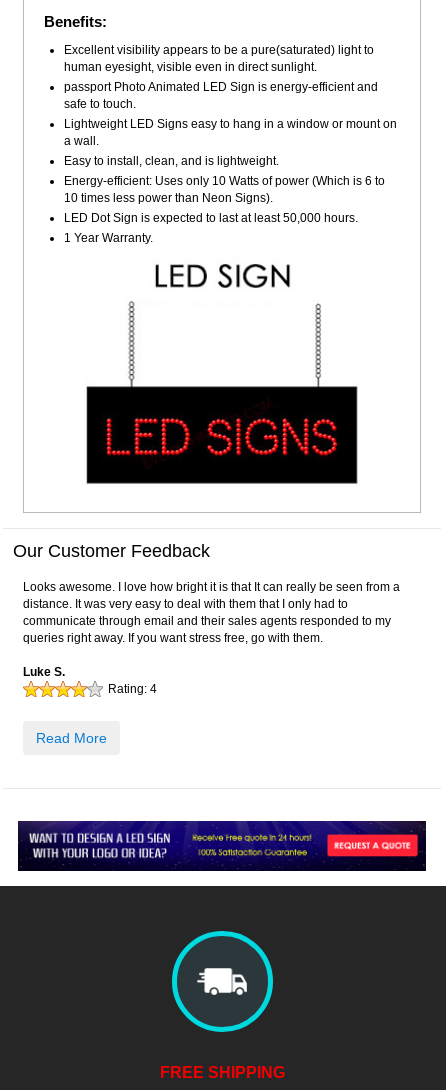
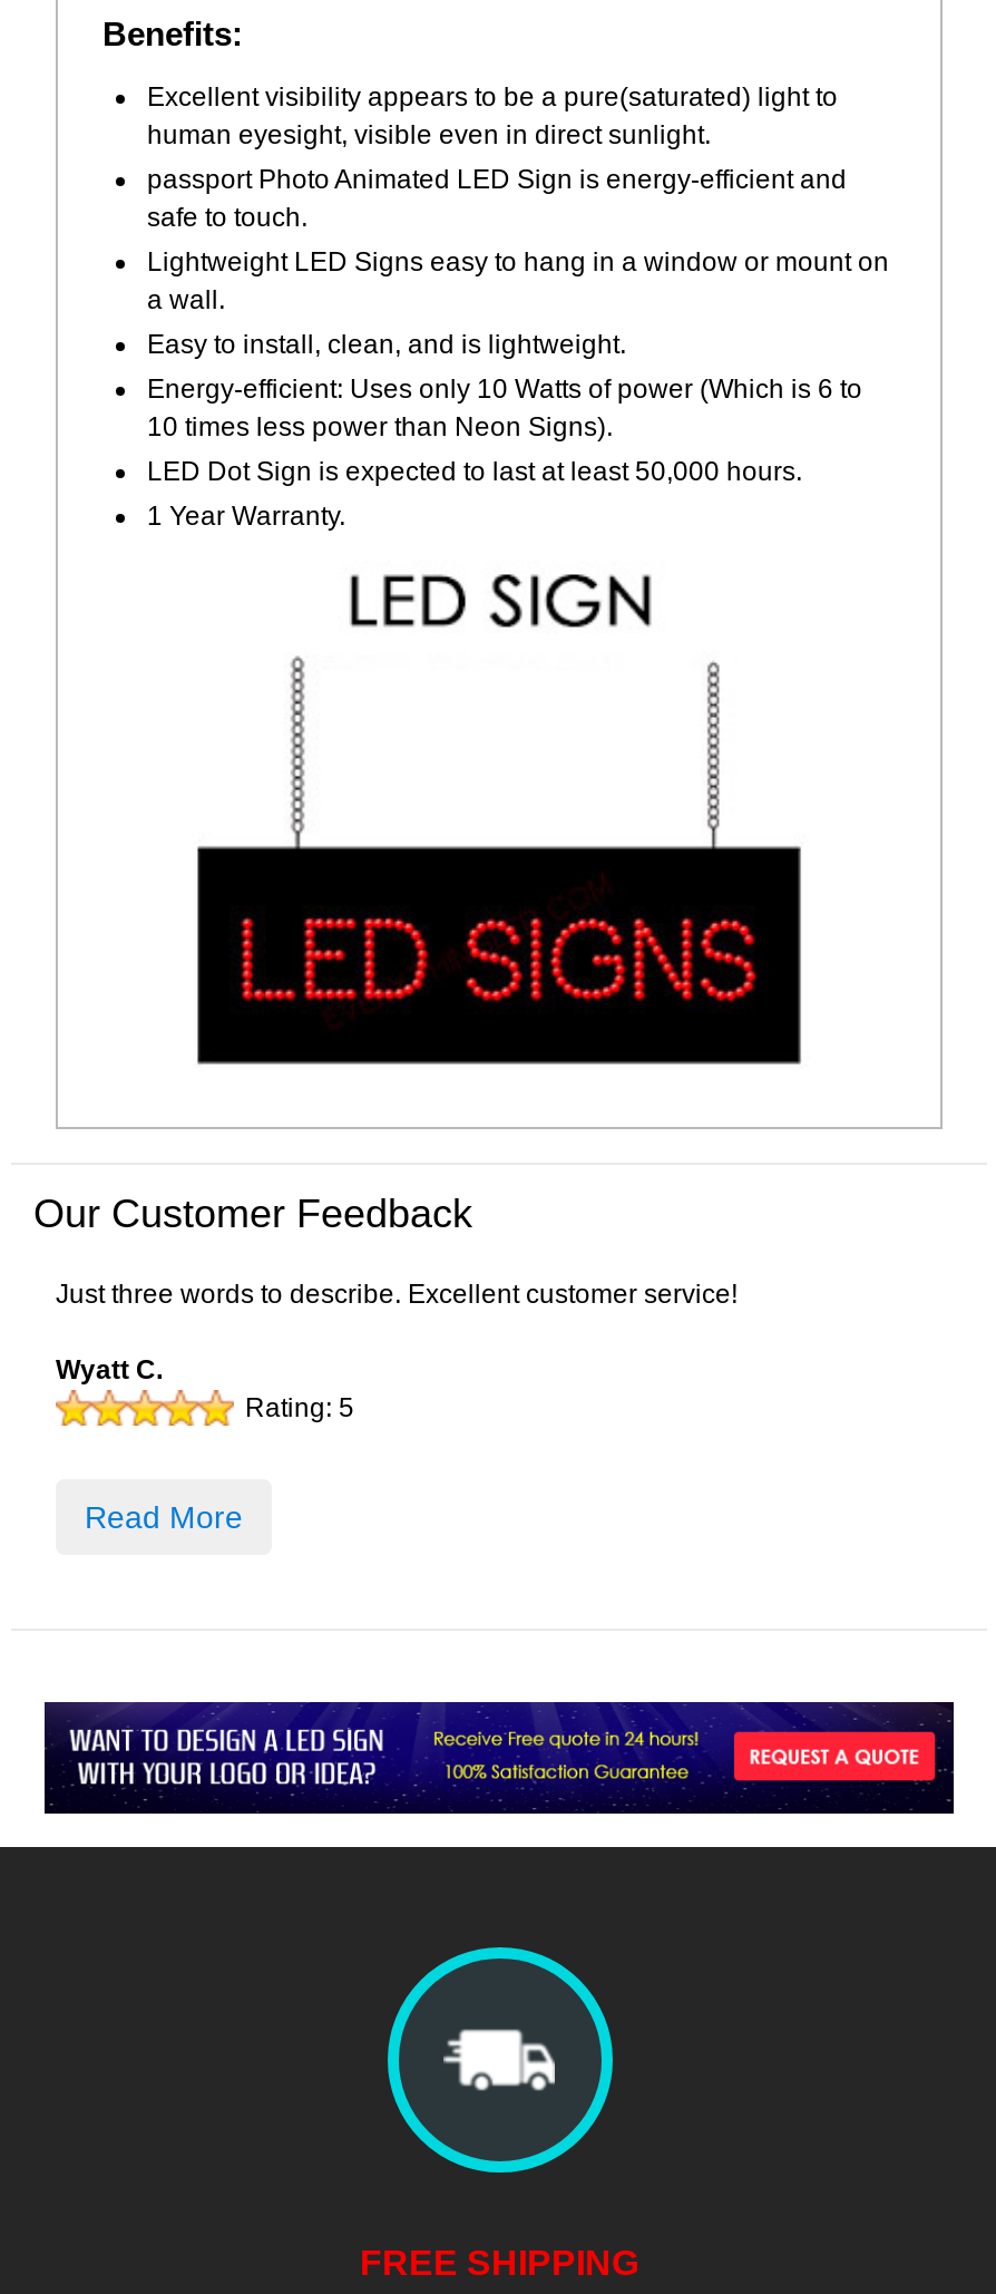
- Looks awesome. I love how bright it is that It can really be seen from a
- distance. It was very easy to deal with them that I only had to
- communicate through email and their sales agents responded to my
- queries right away. If you want stress free, go with them.
+ Just three words to describe. Excellent customer service!

- Luke S.
- Rating: 4
+ Wyatt C.
+ Rating: 5
